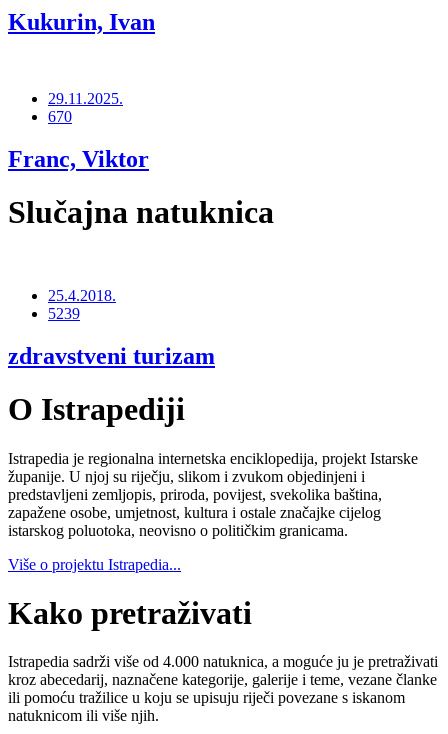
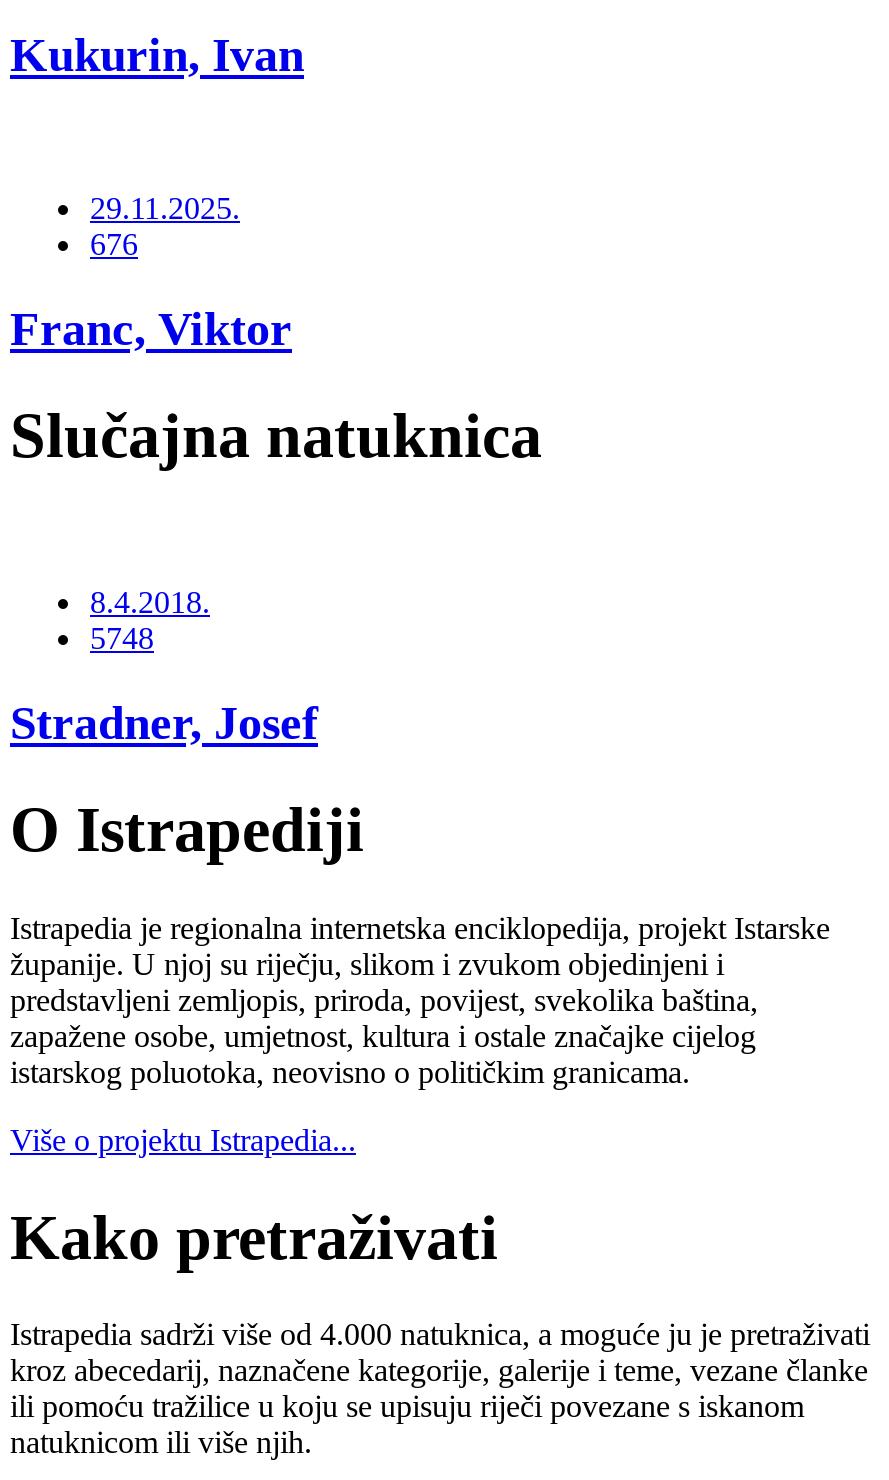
- 670
+ 676

- 25.4.2018.
- 5239
+ 8.4.2018.
+ 5748

- zdravstveni turizam
+ Stradner, Josef
